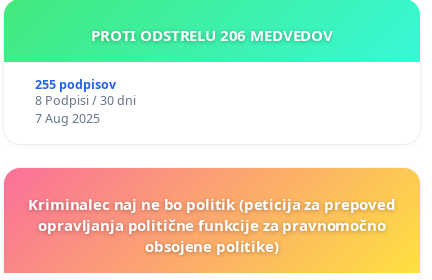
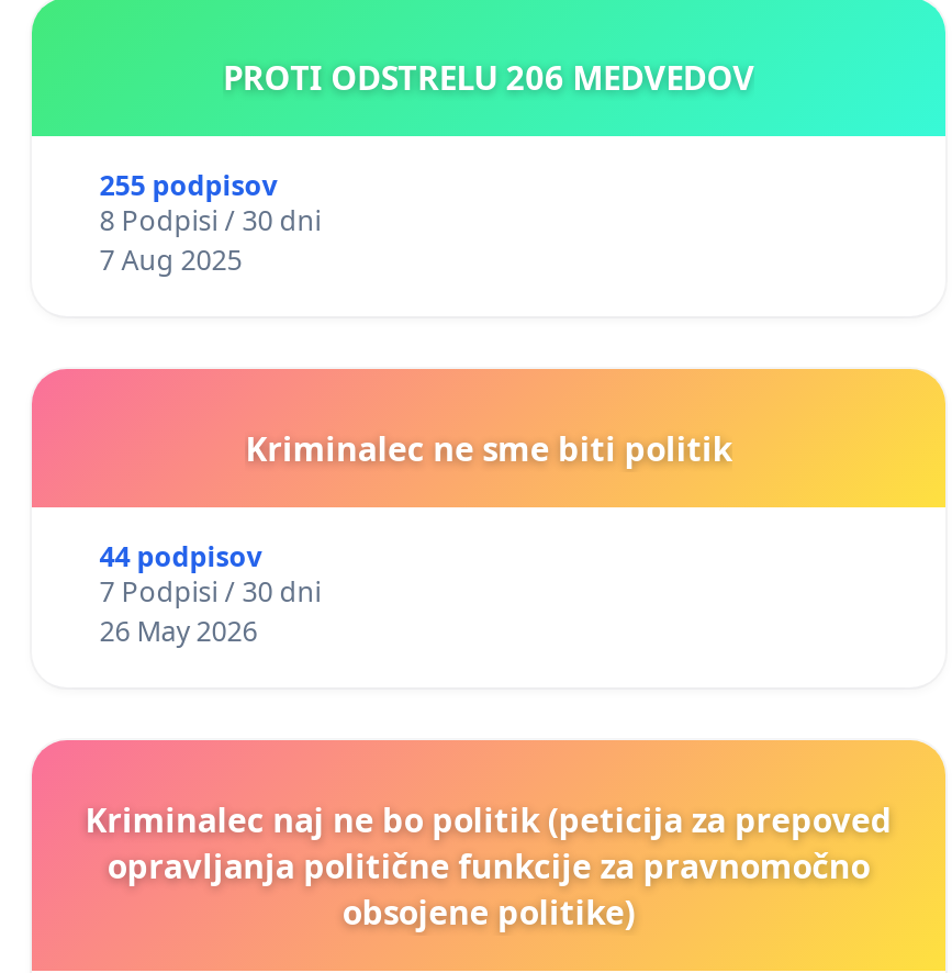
+ Kriminalec ne sme biti politik
+ 44 podpisov
+ 7 Podpisi / 30 dni
+ 26 May 2026
